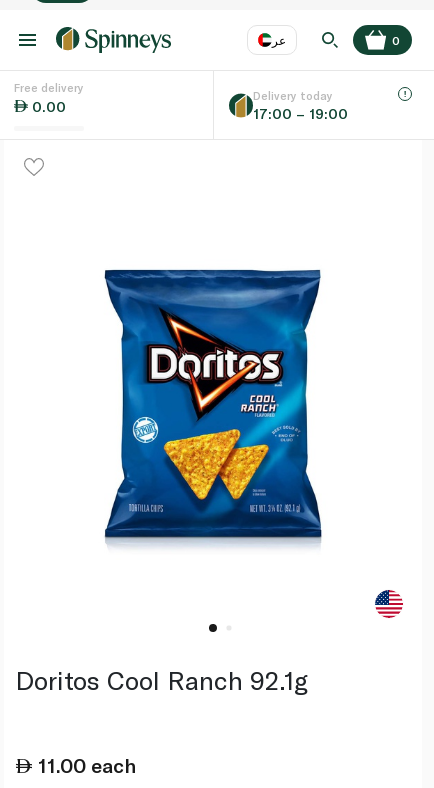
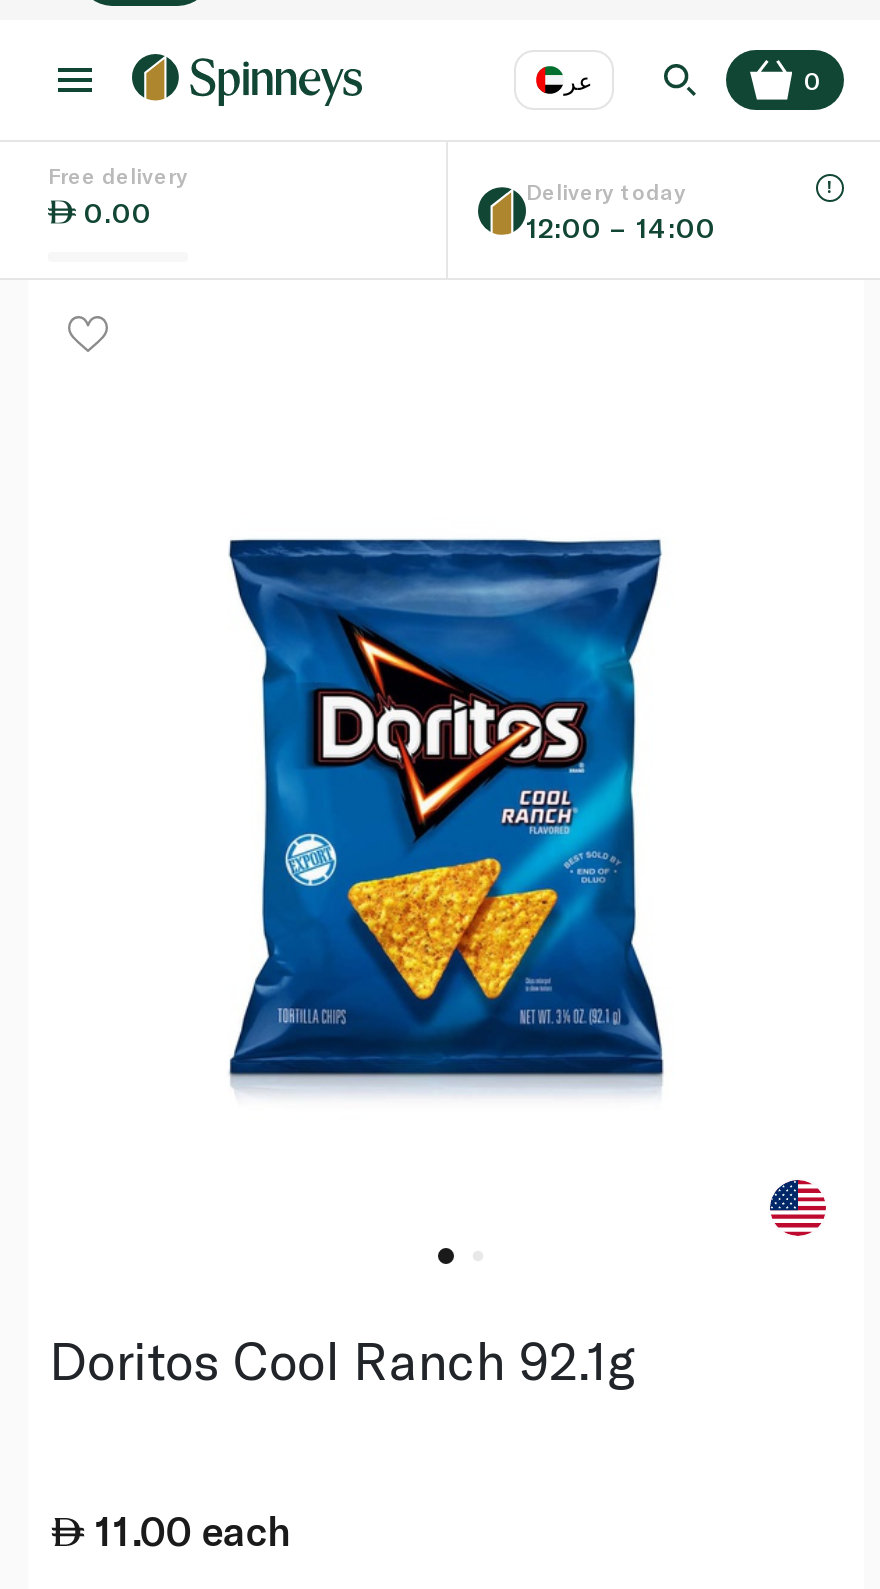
- 17:00 – 19:00
+ 12:00 – 14:00
